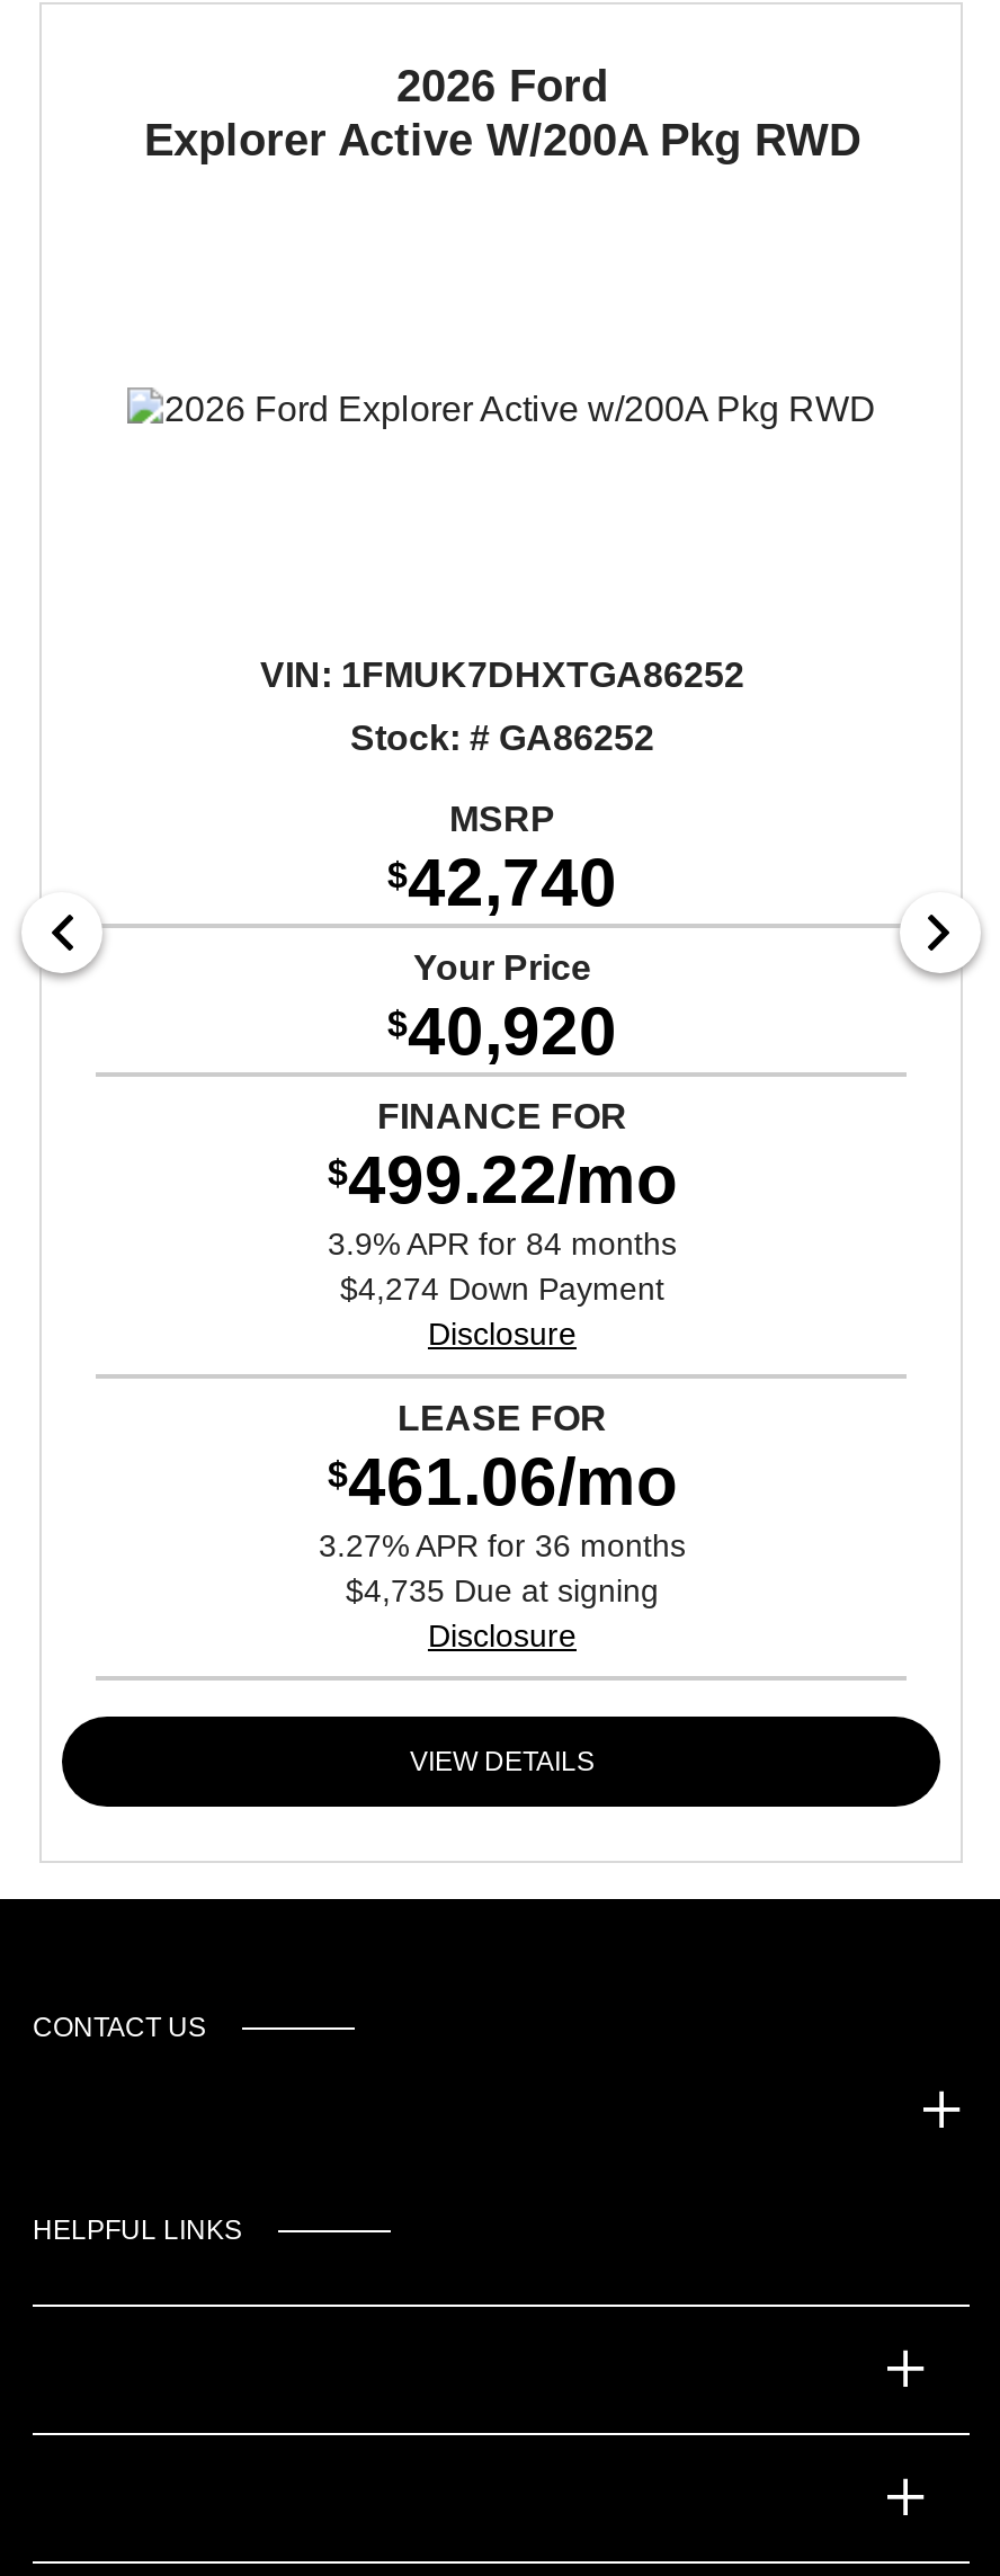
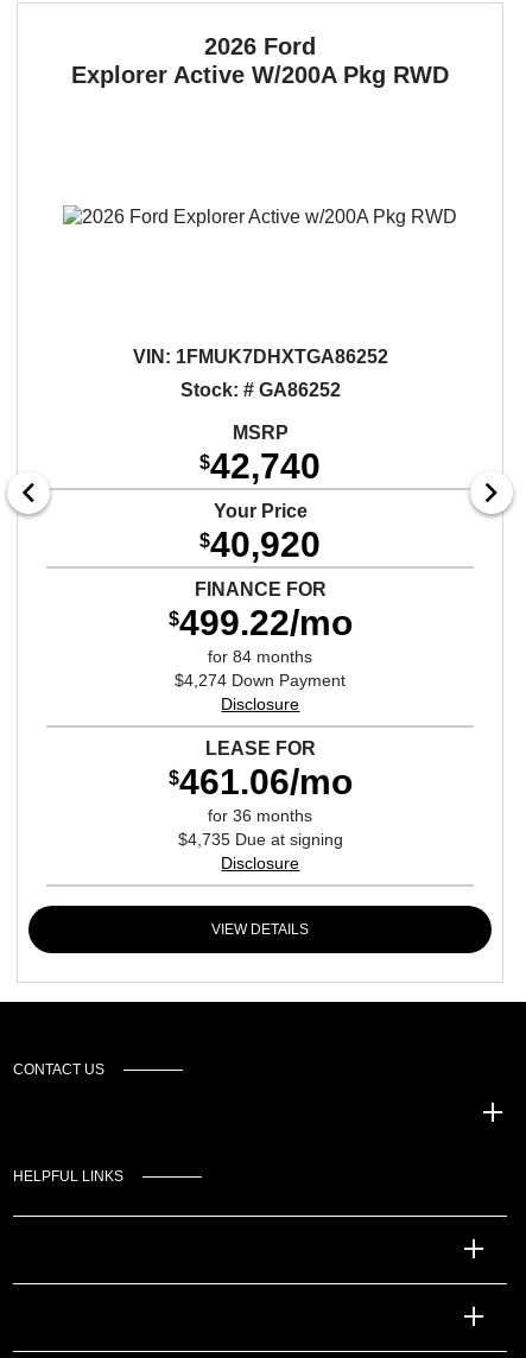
- 3.9% APR for 84 months
+ for 84 months

- 3.27% APR for 36 months
+ for 36 months
